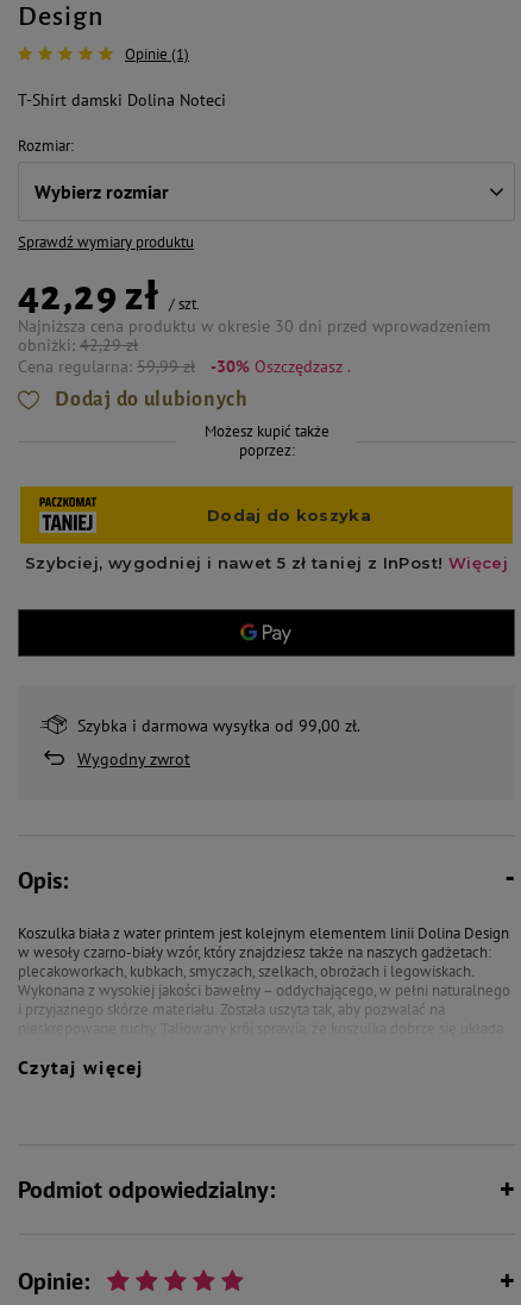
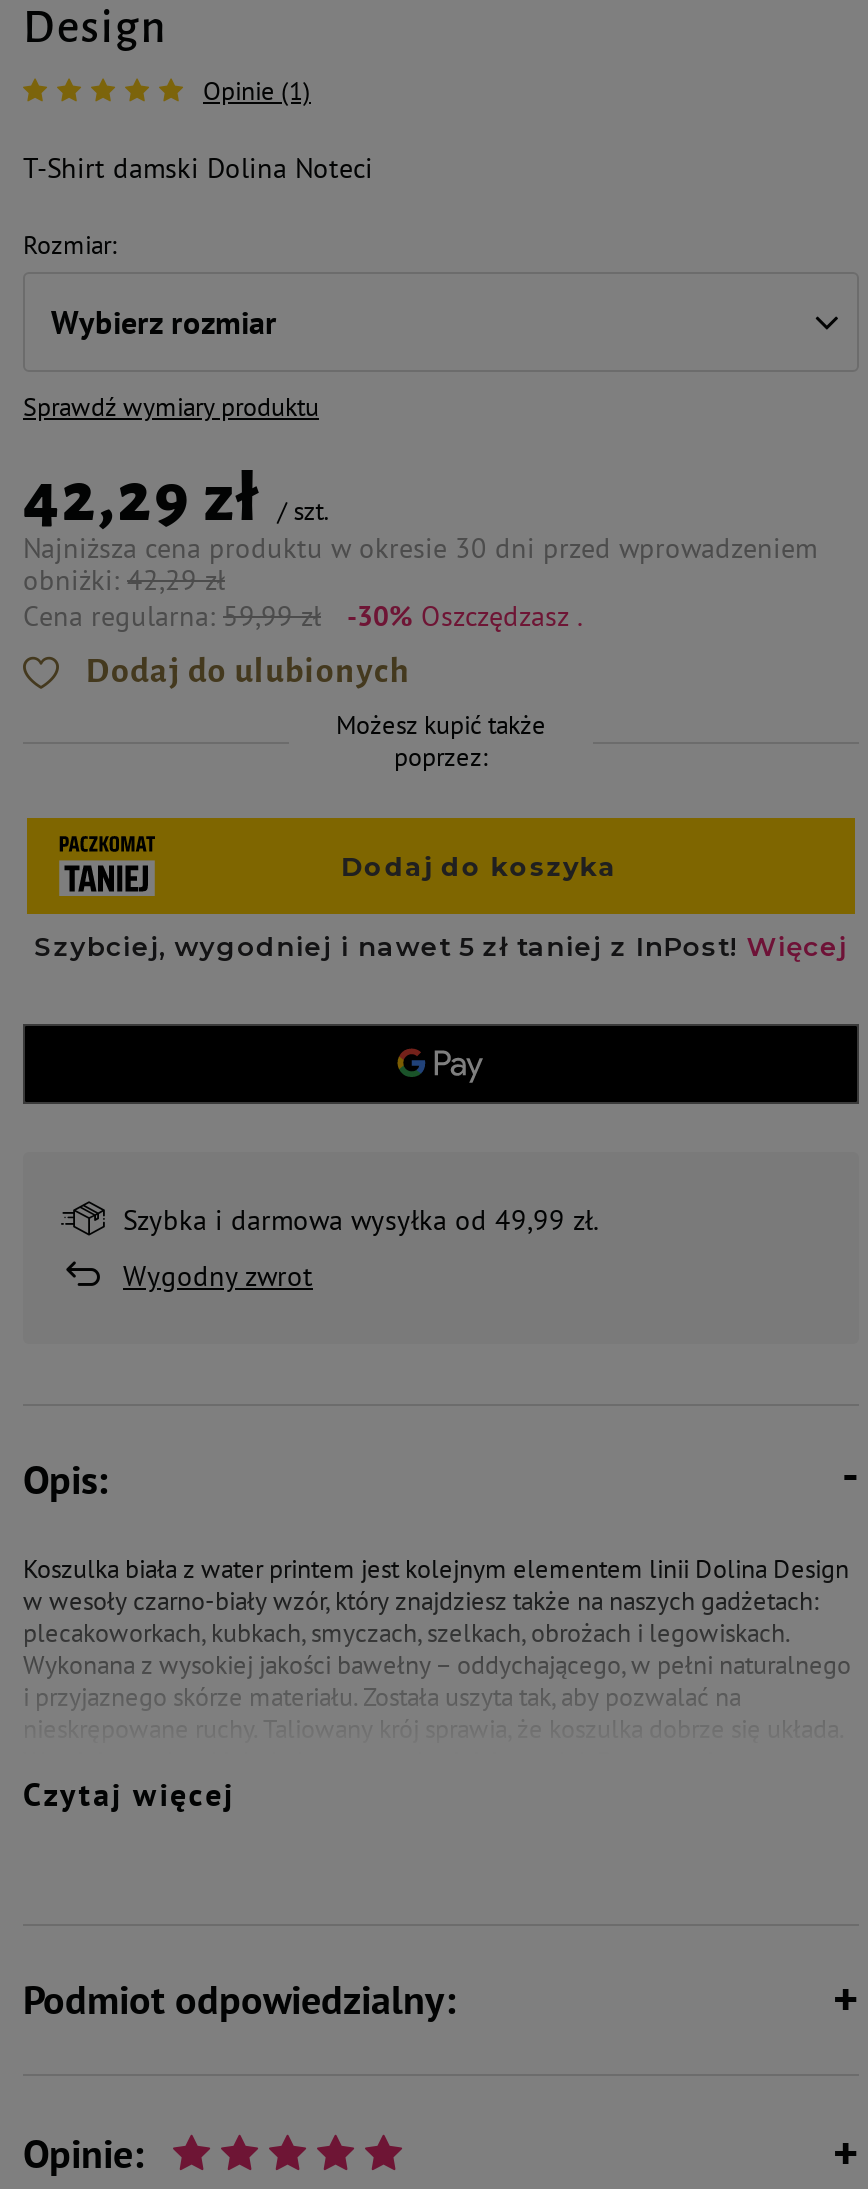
- Szybka i darmowa wysyłka od 99,00 zł.
+ Szybka i darmowa wysyłka od 49,99 zł.
